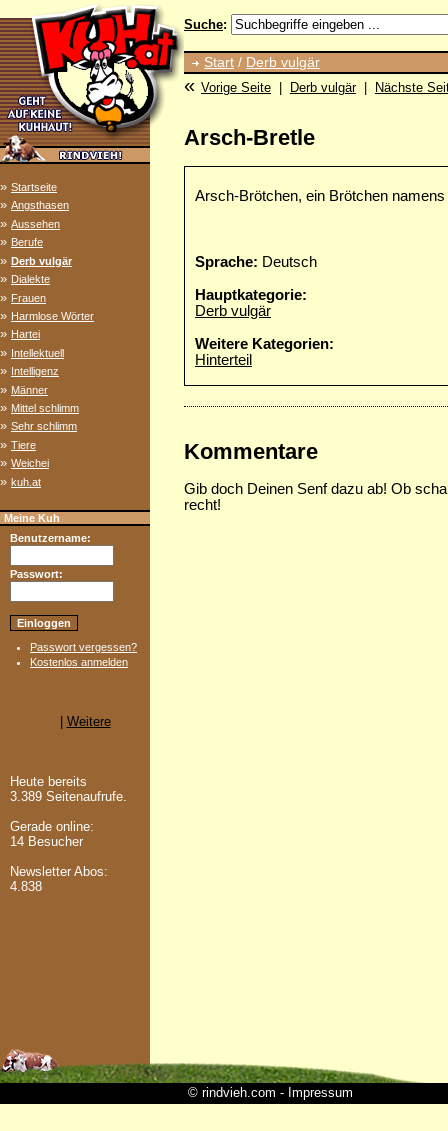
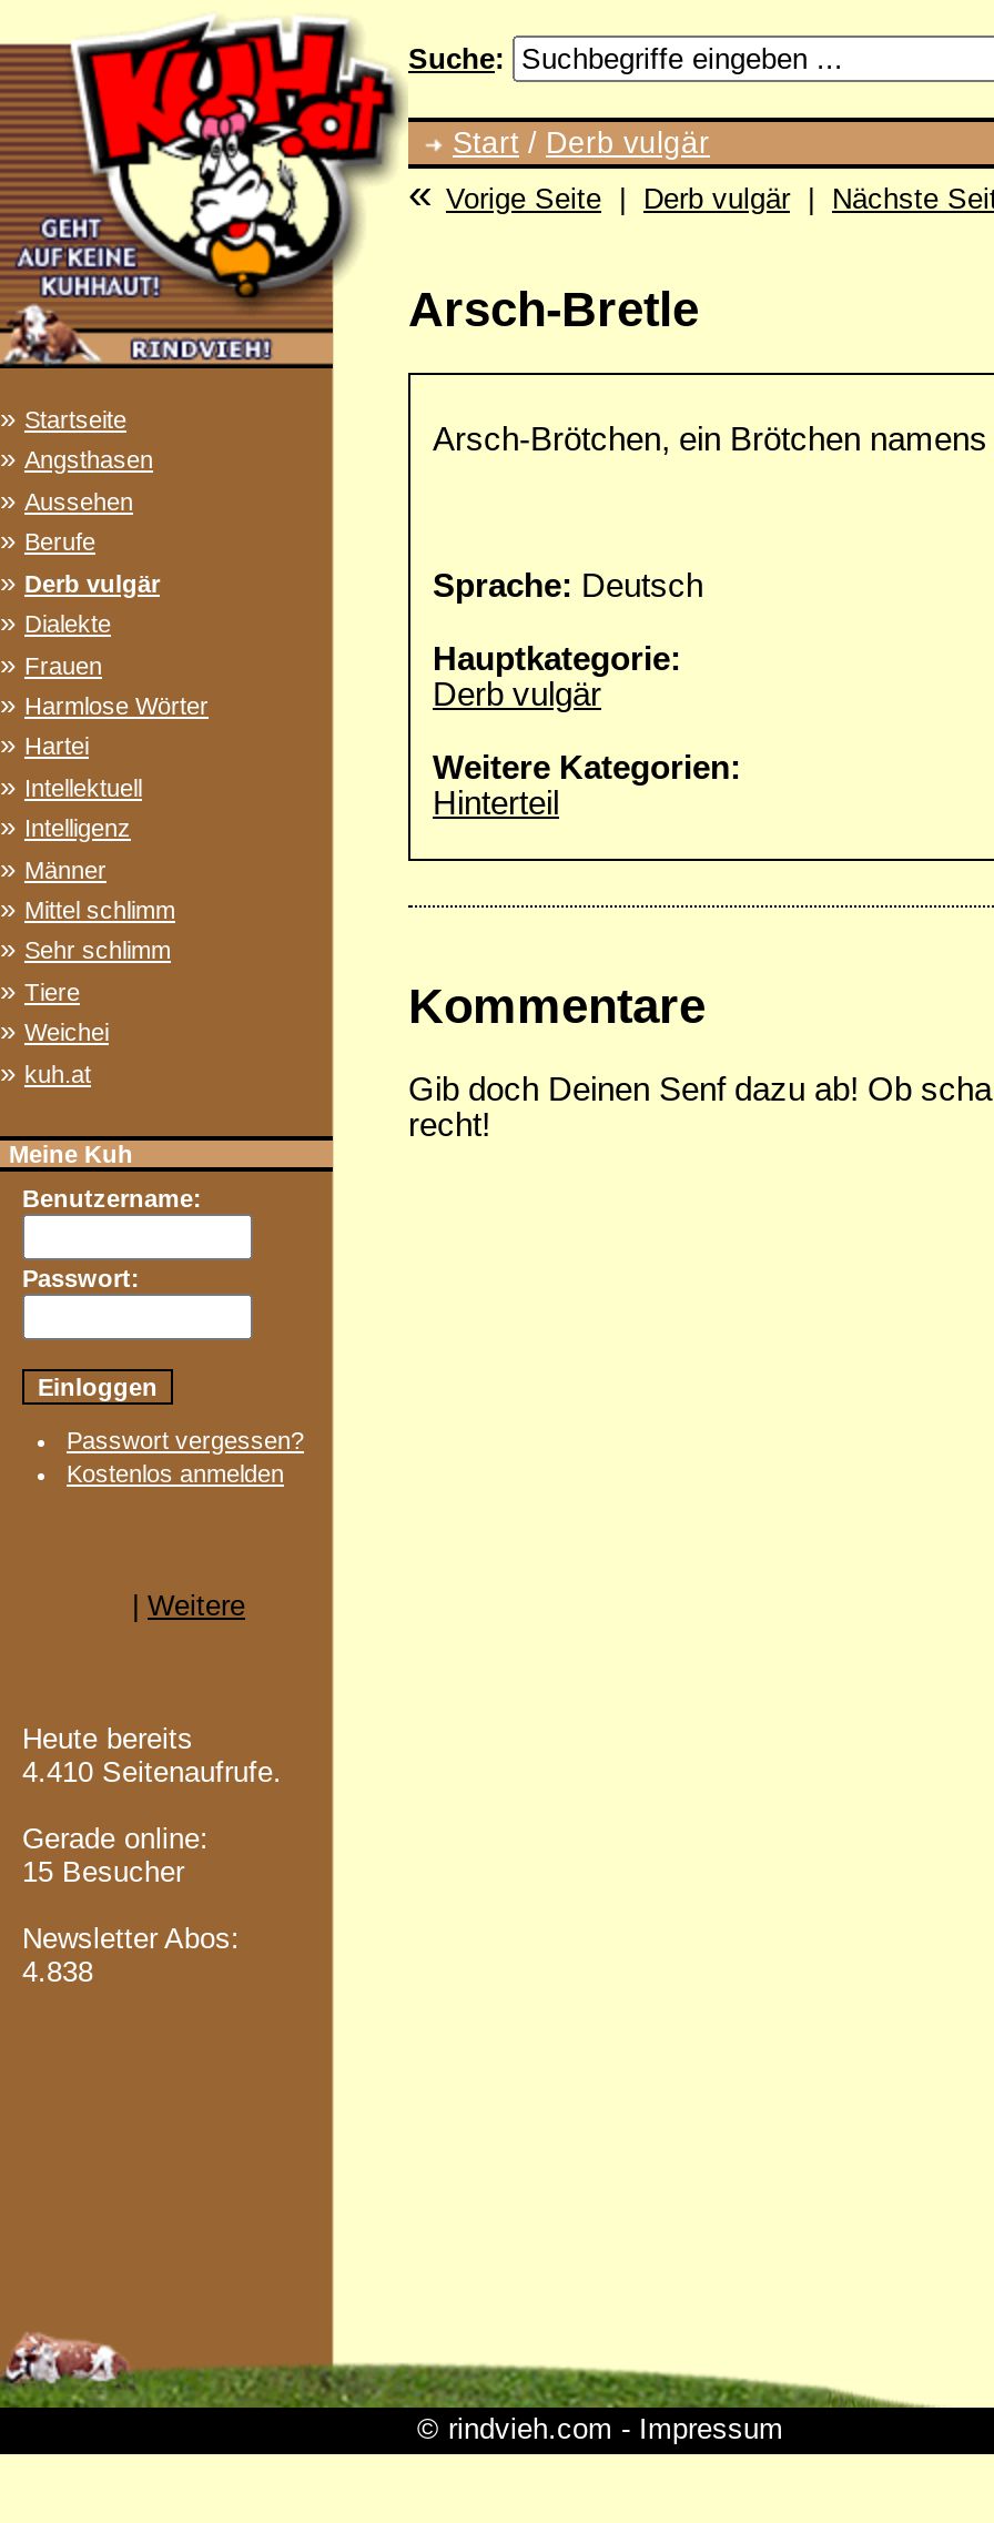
- 3.389 Seitenaufrufe.
+ 4.410 Seitenaufrufe.

- 14 Besucher
+ 15 Besucher
